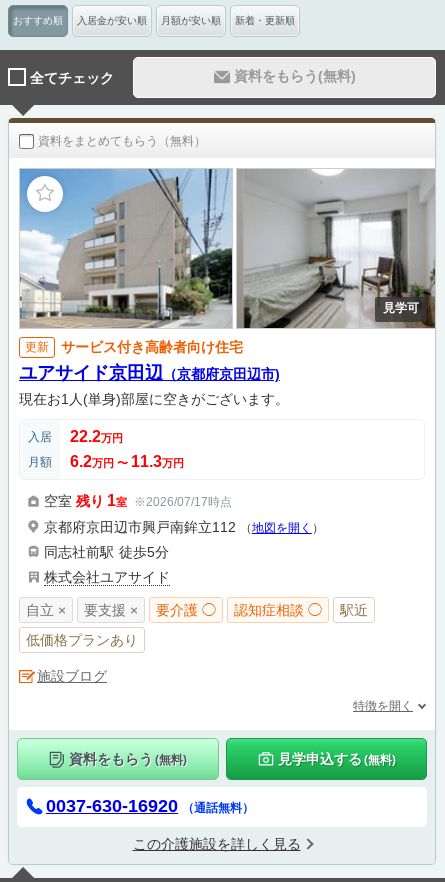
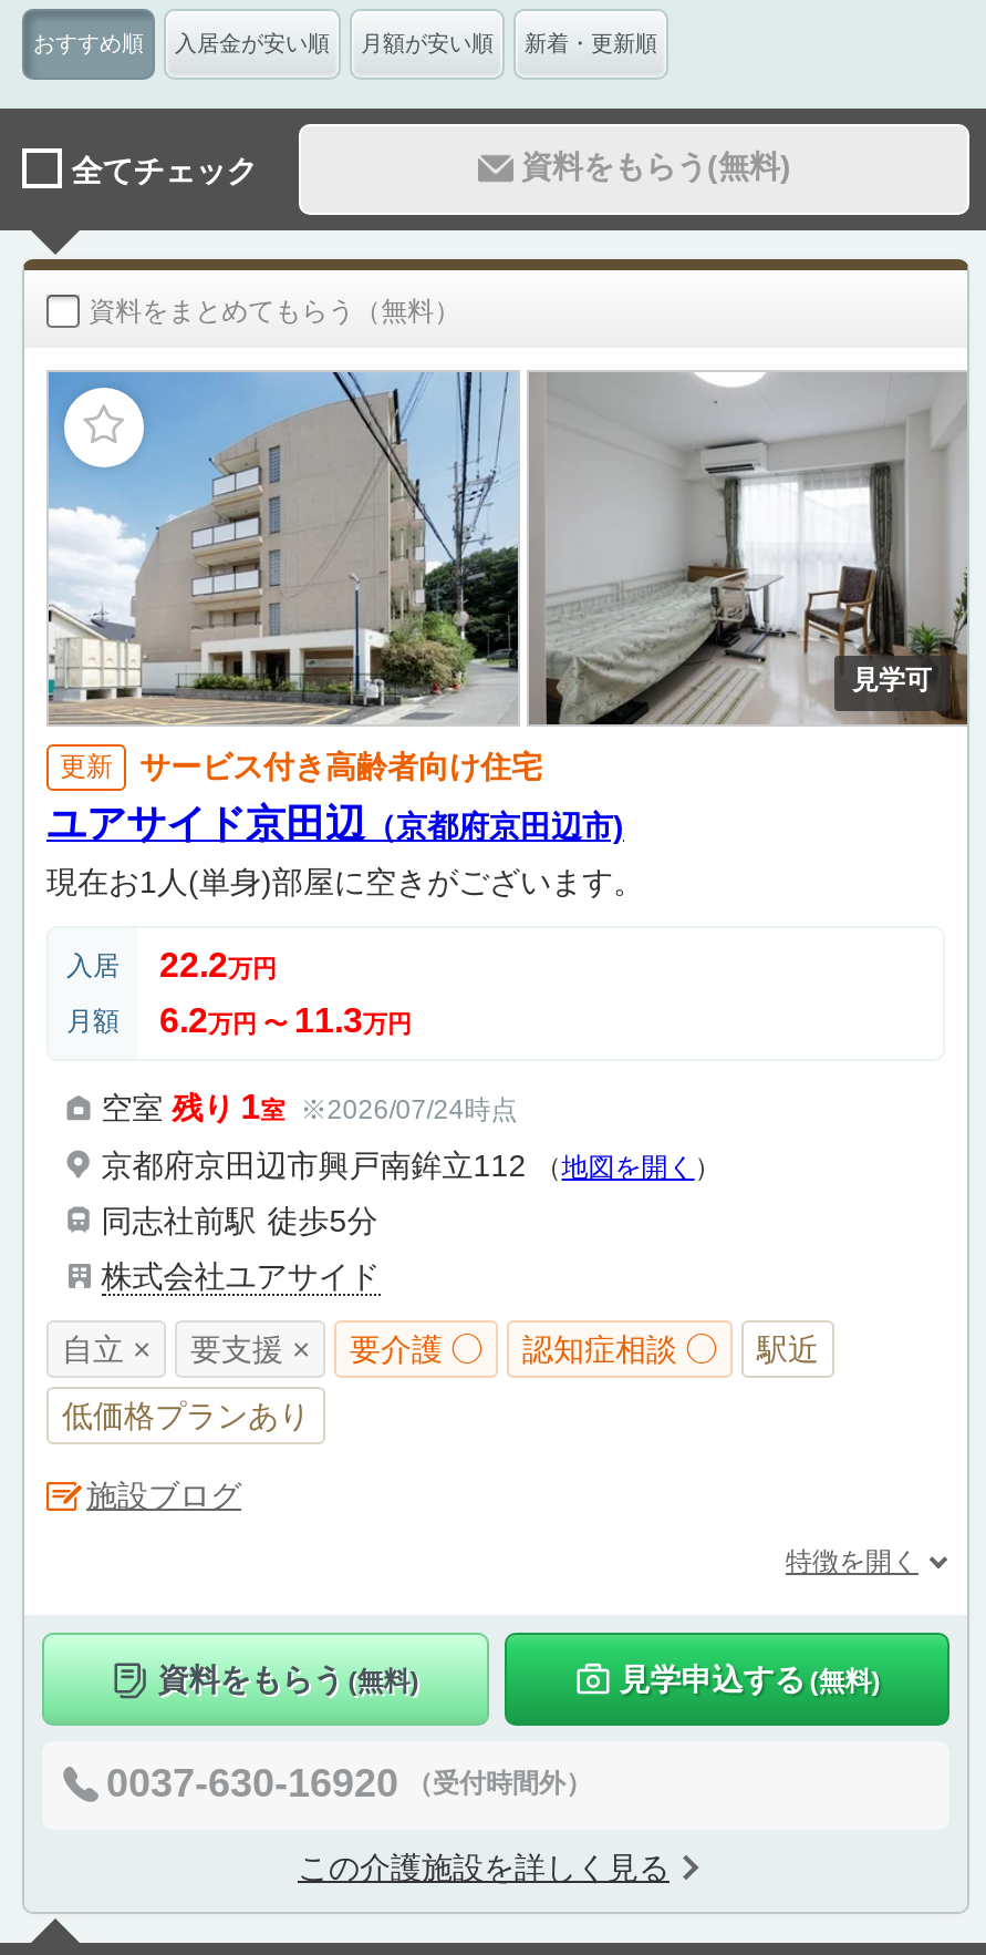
- 空室残り 1室 ※2026/07/17時点
+ 空室残り 1室 ※2026/07/24時点

- 0037-630-16920 （通話無料）
+ 0037-630-16920 （受付時間外）
